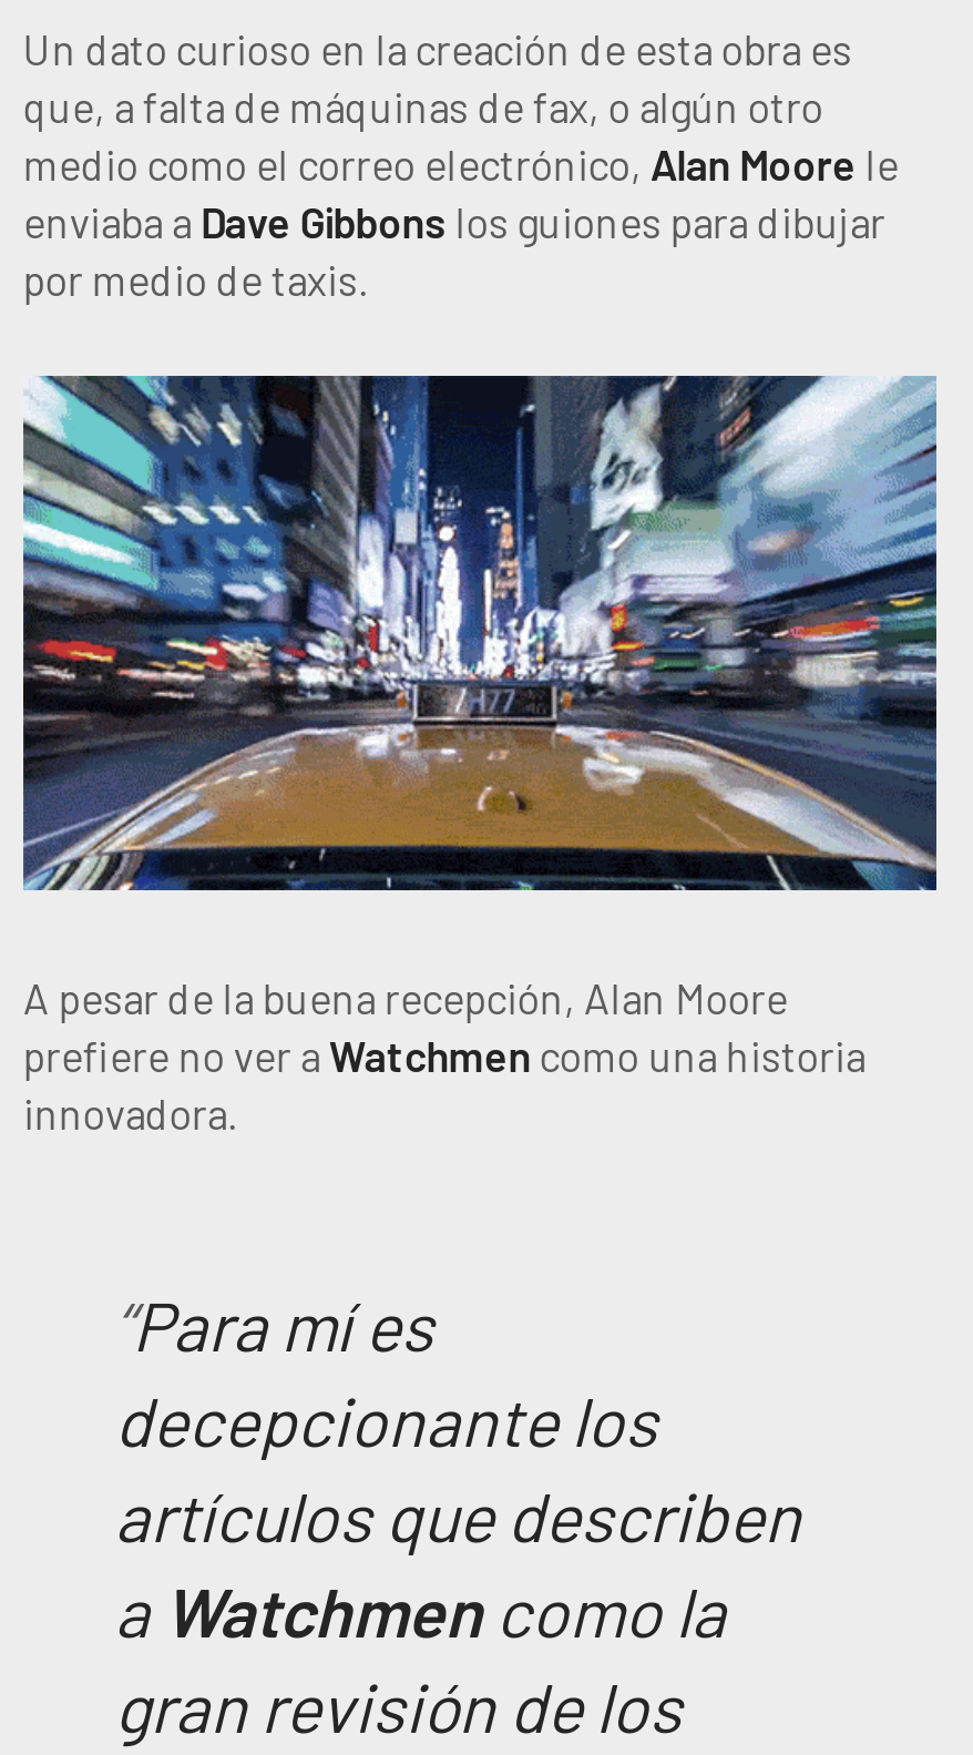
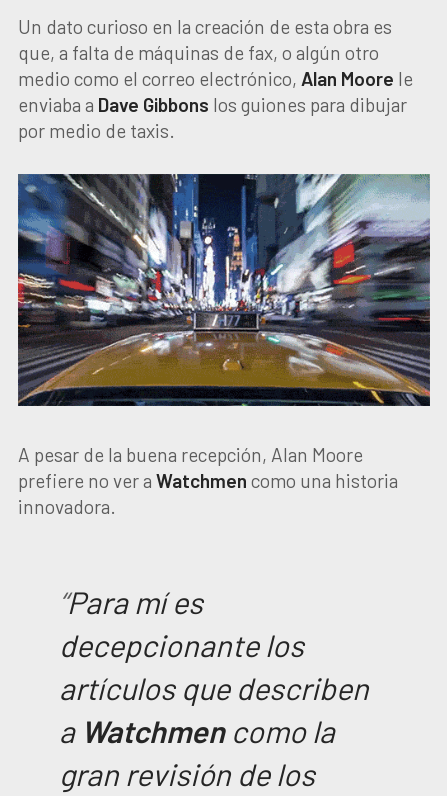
- [image]
+ [image]
